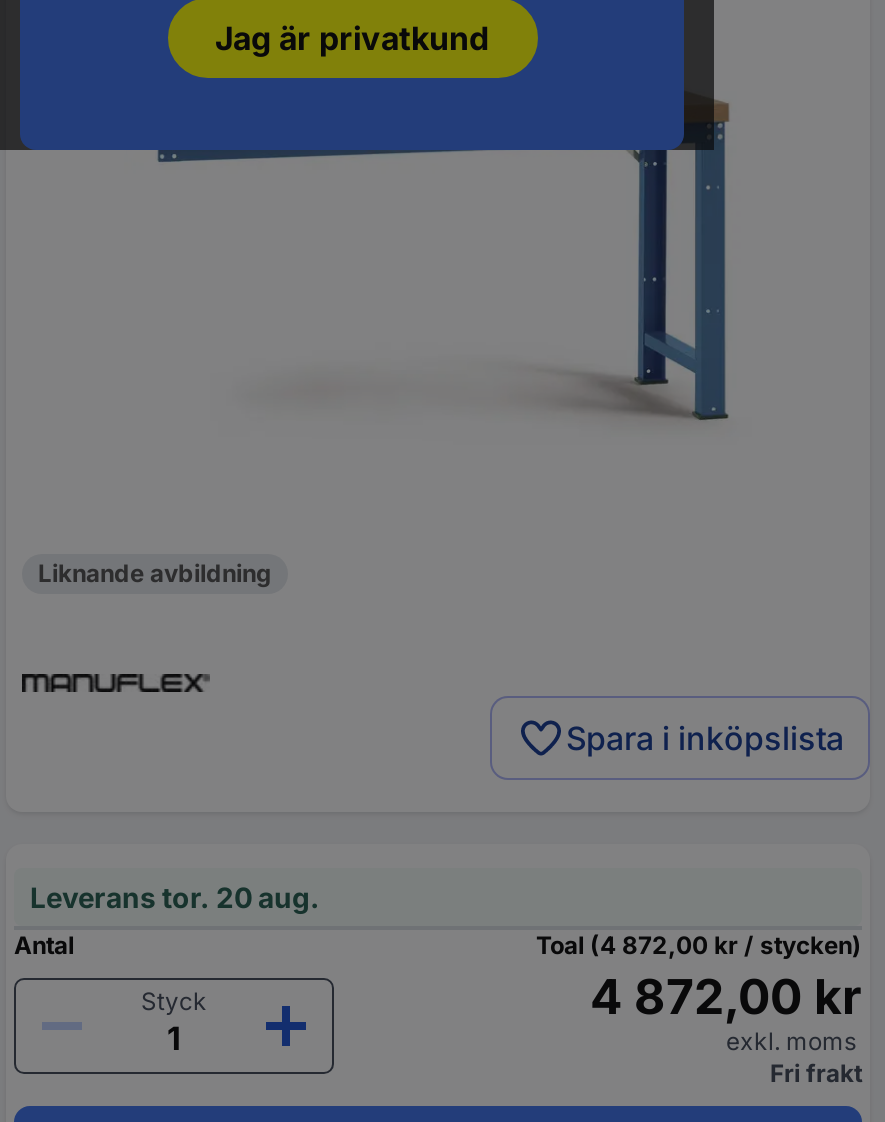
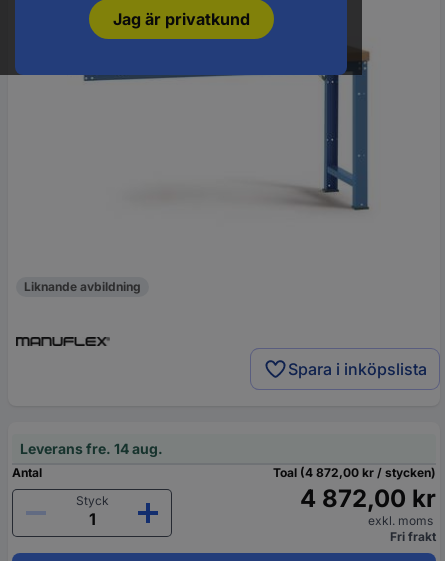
- Leverans tor. 20 aug.
+ Leverans fre. 14 aug.
